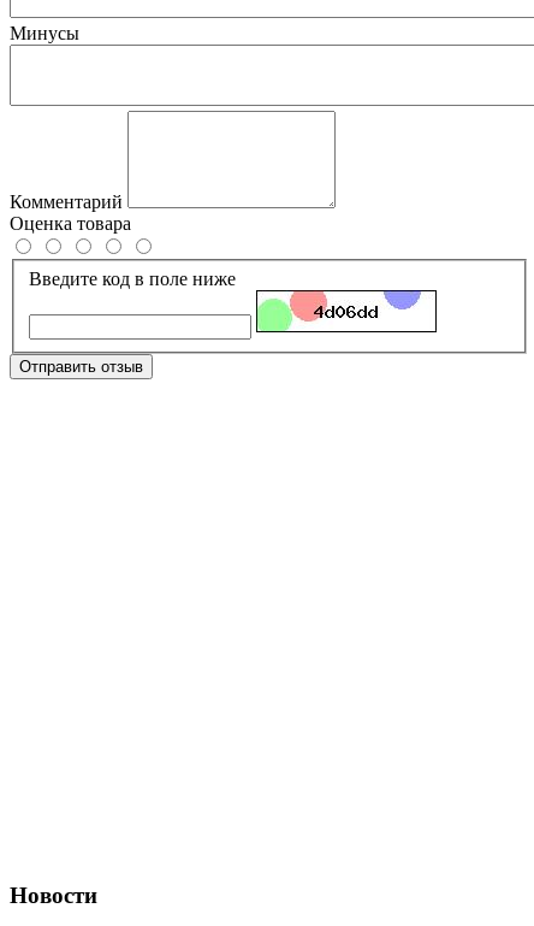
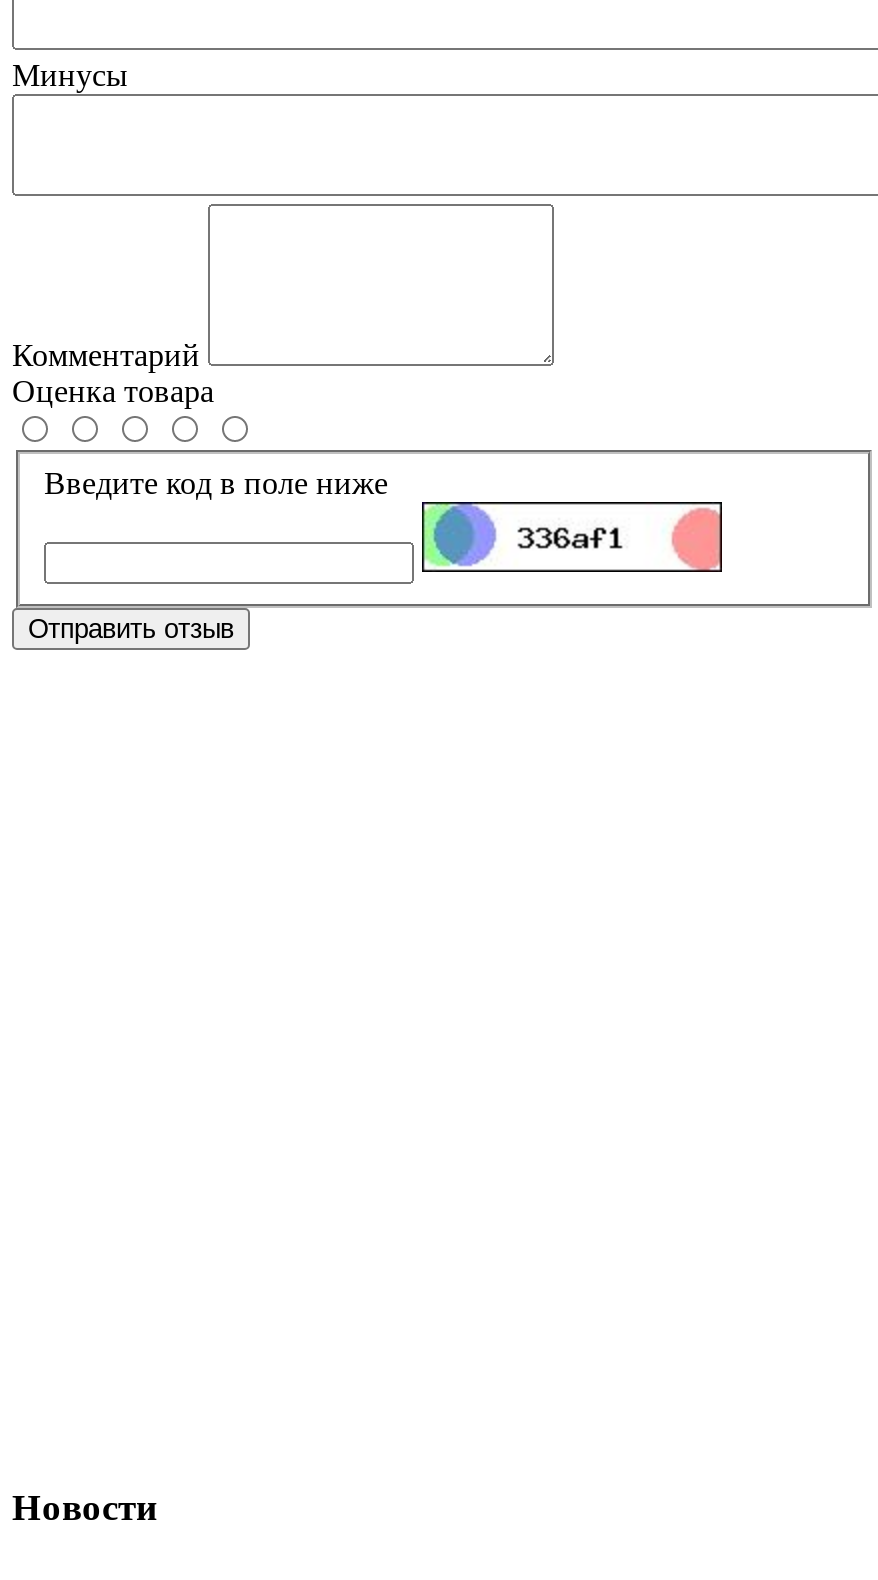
- [image]
+ [image]
